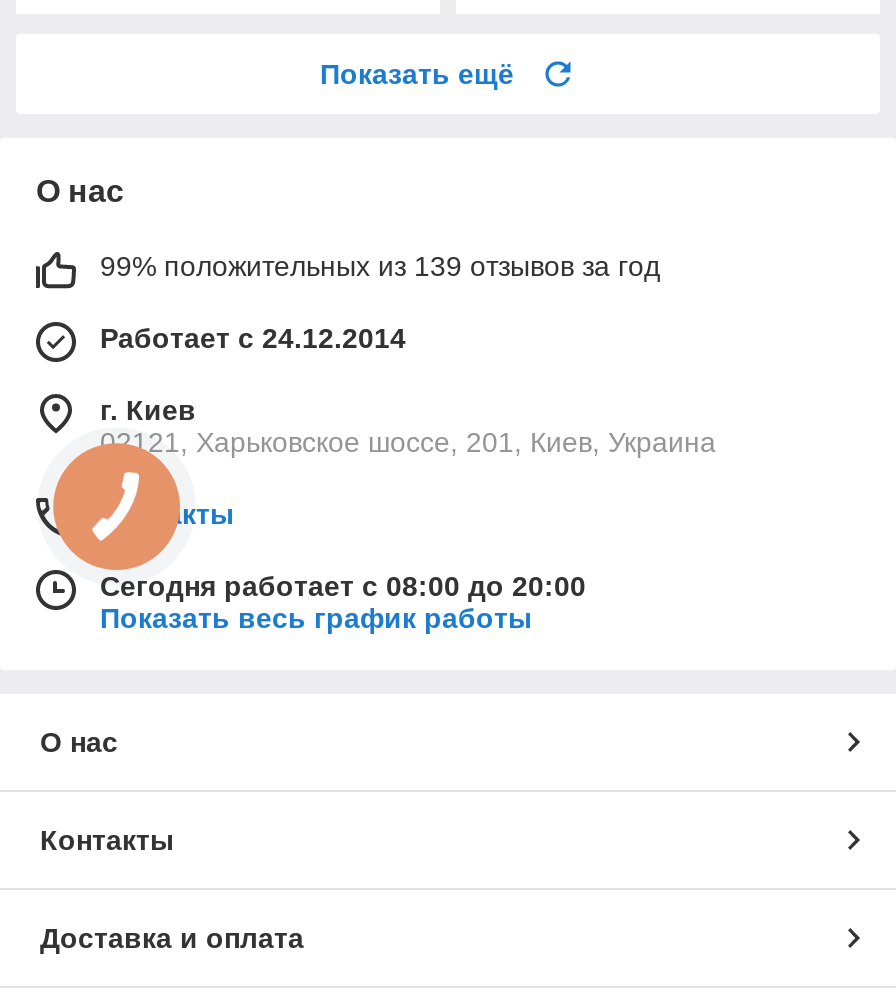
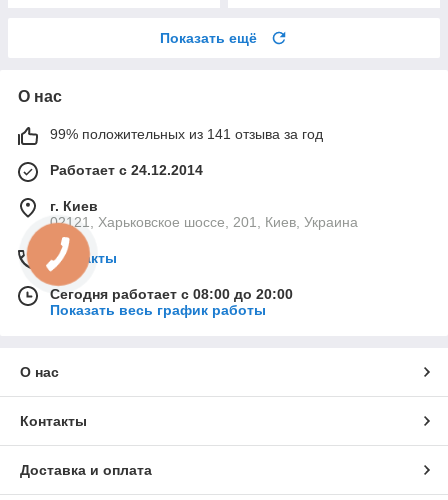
- 99% положительных из 139 отзывов за год
+ 99% положительных из 141 отзыва за год
